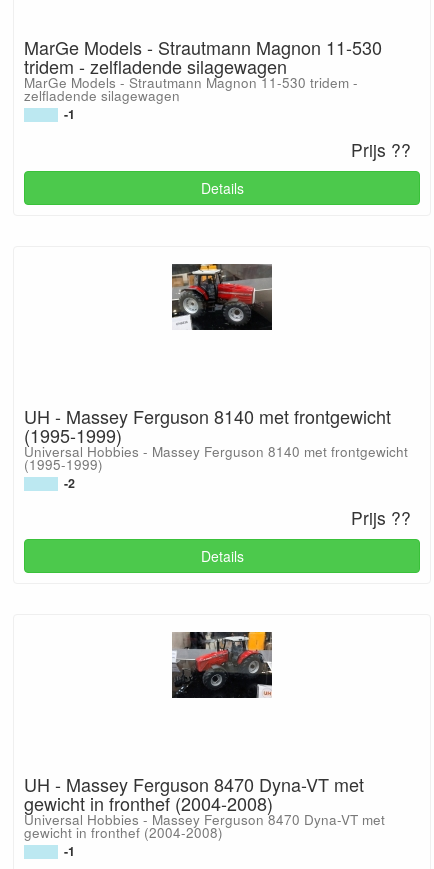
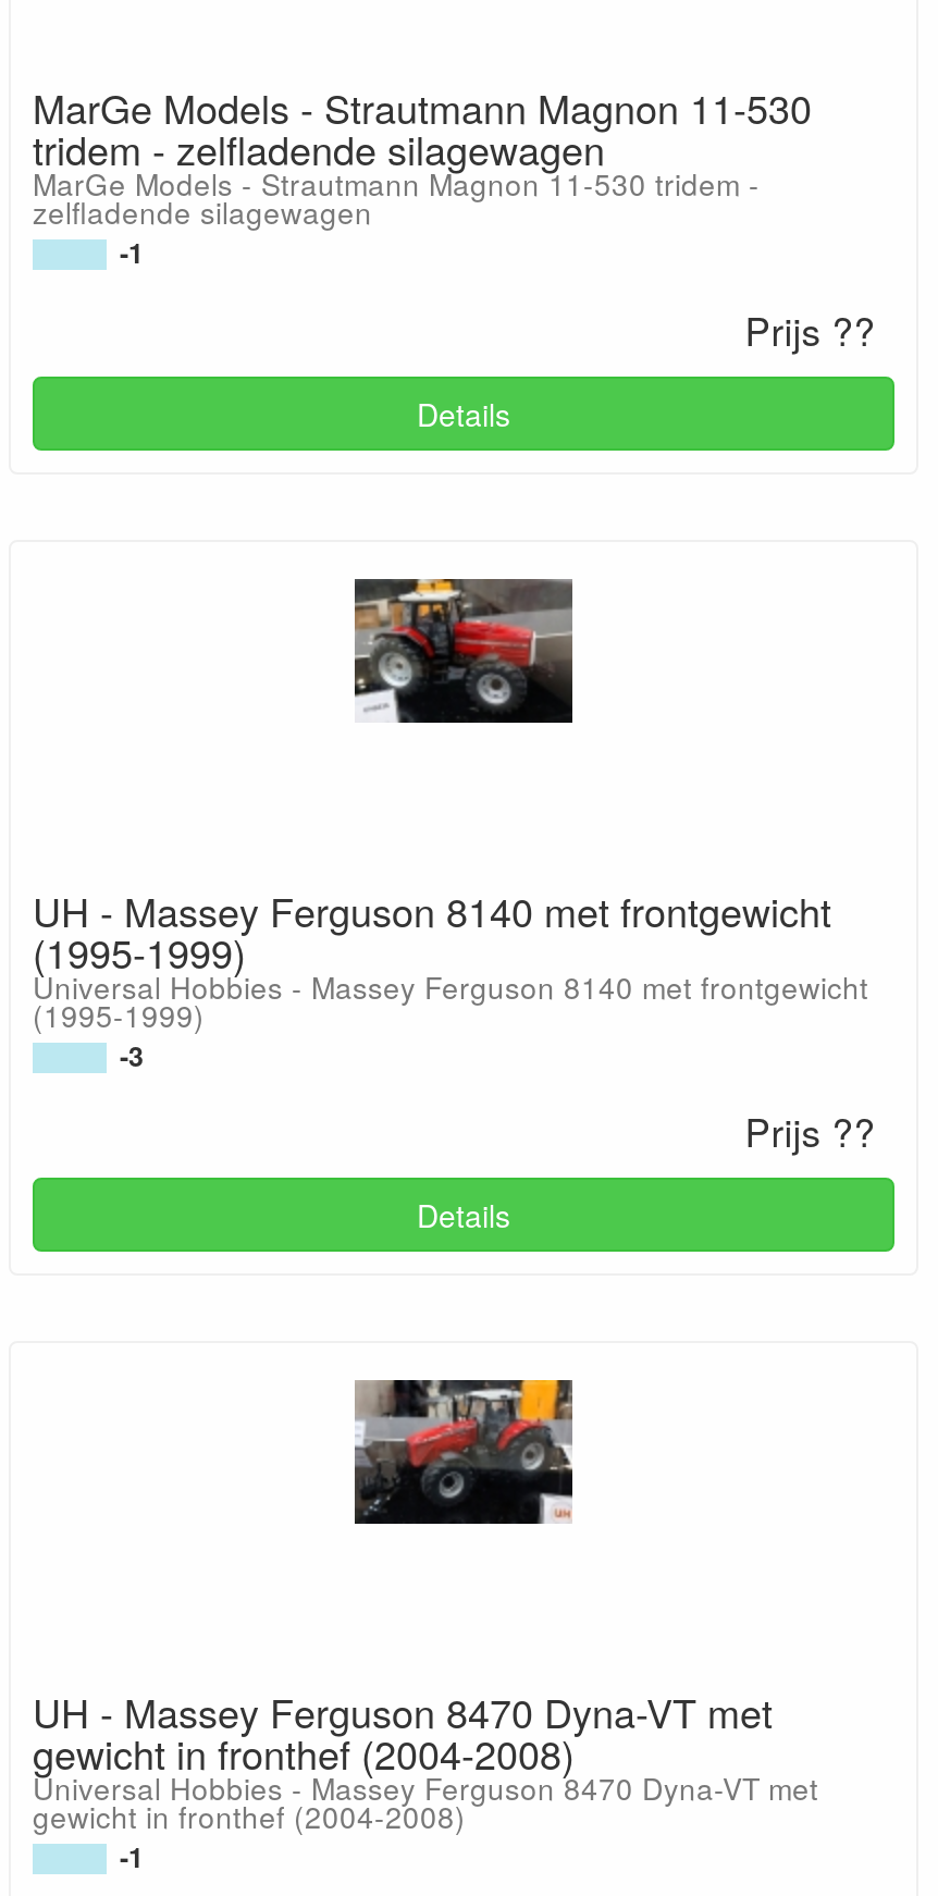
- -2
+ -3
